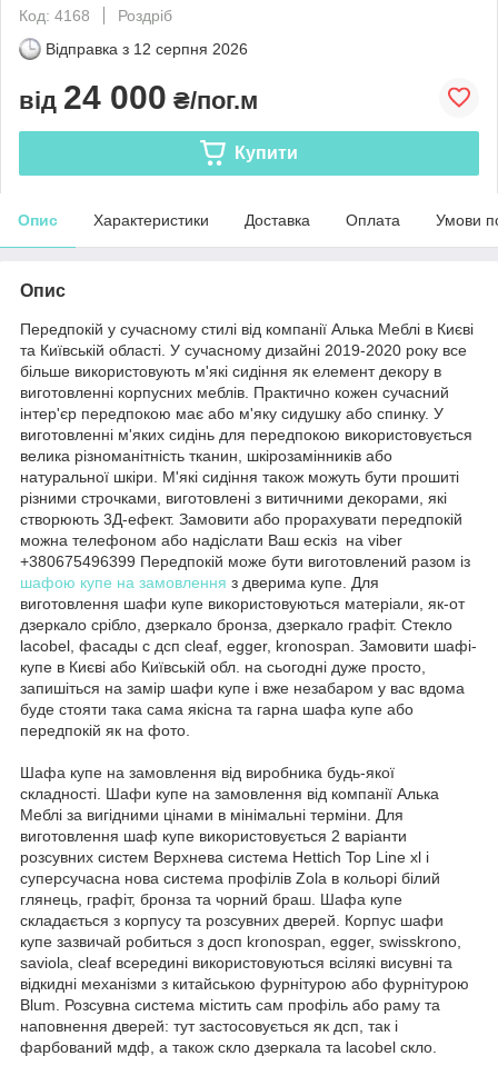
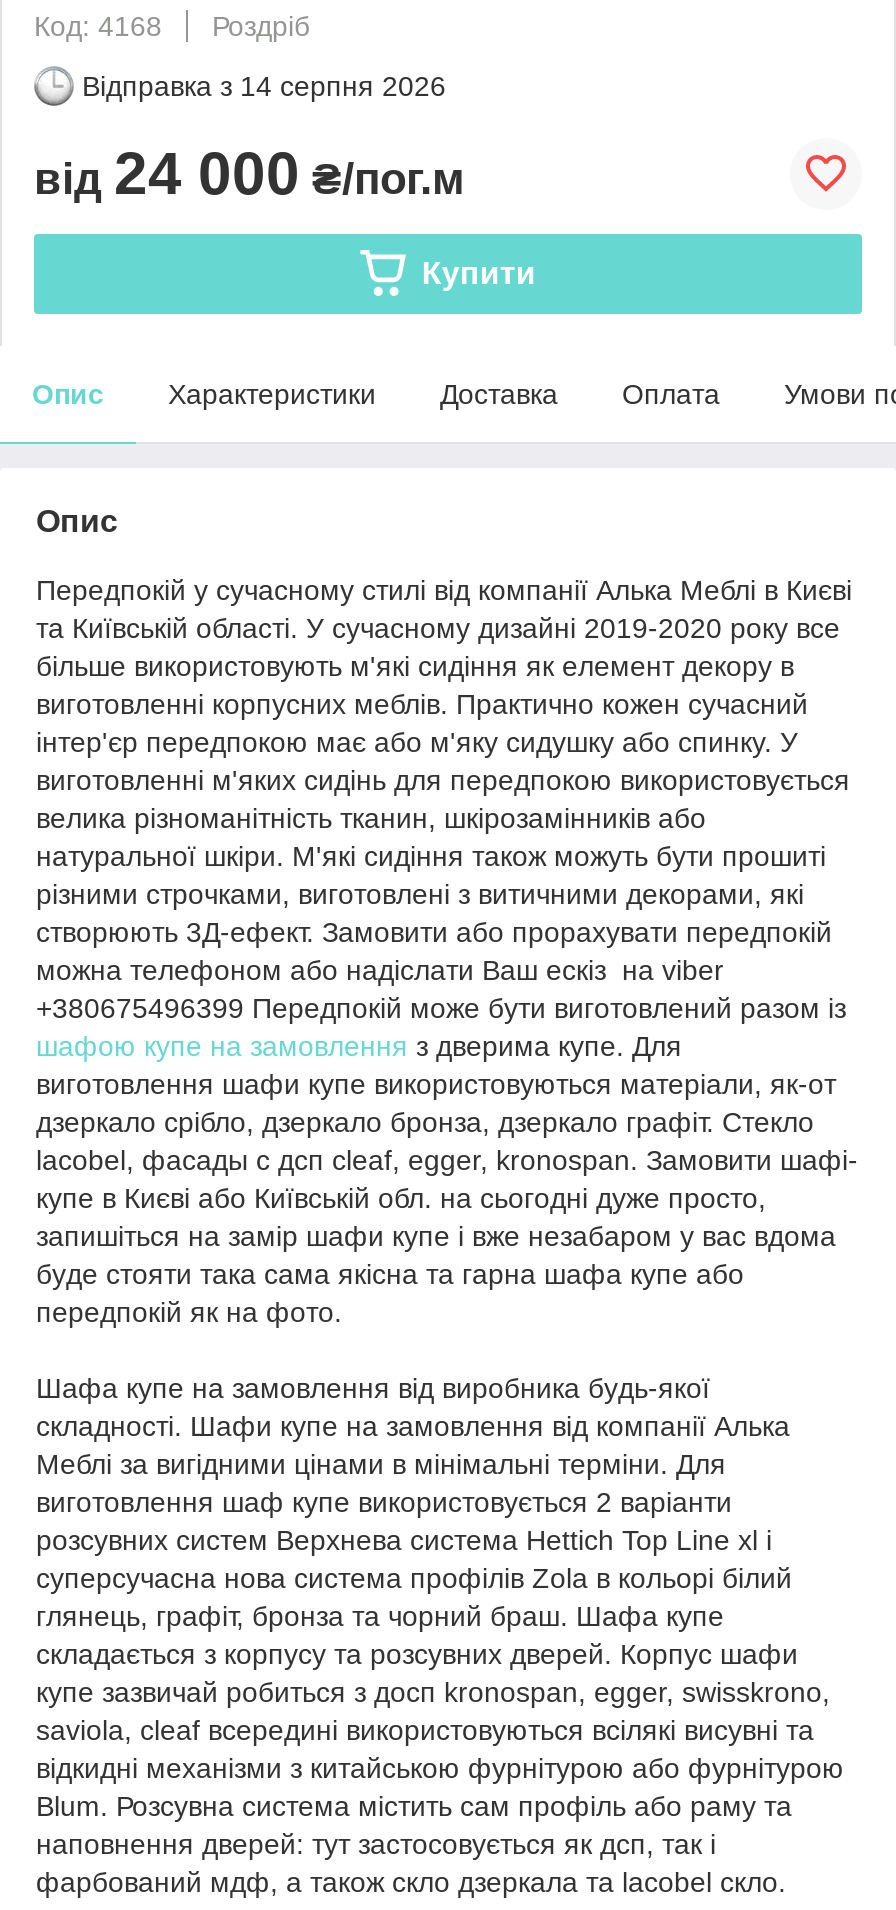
- Відправка з 12 серпня 2026
+ Відправка з 14 серпня 2026
